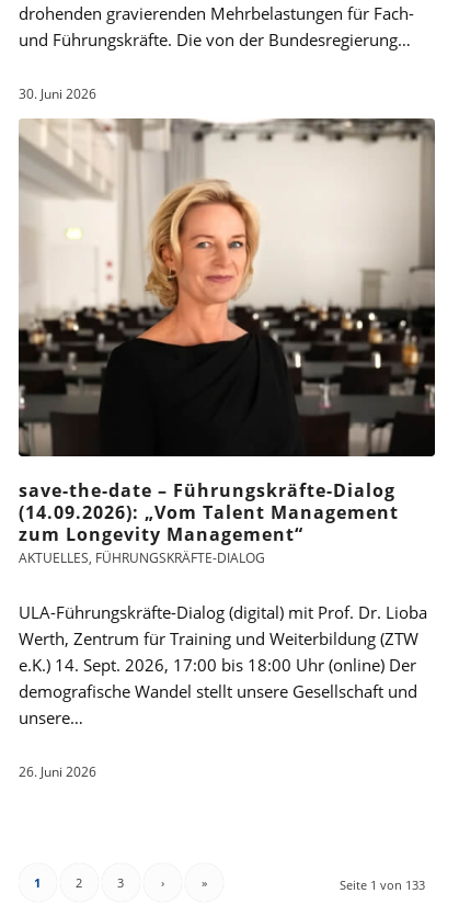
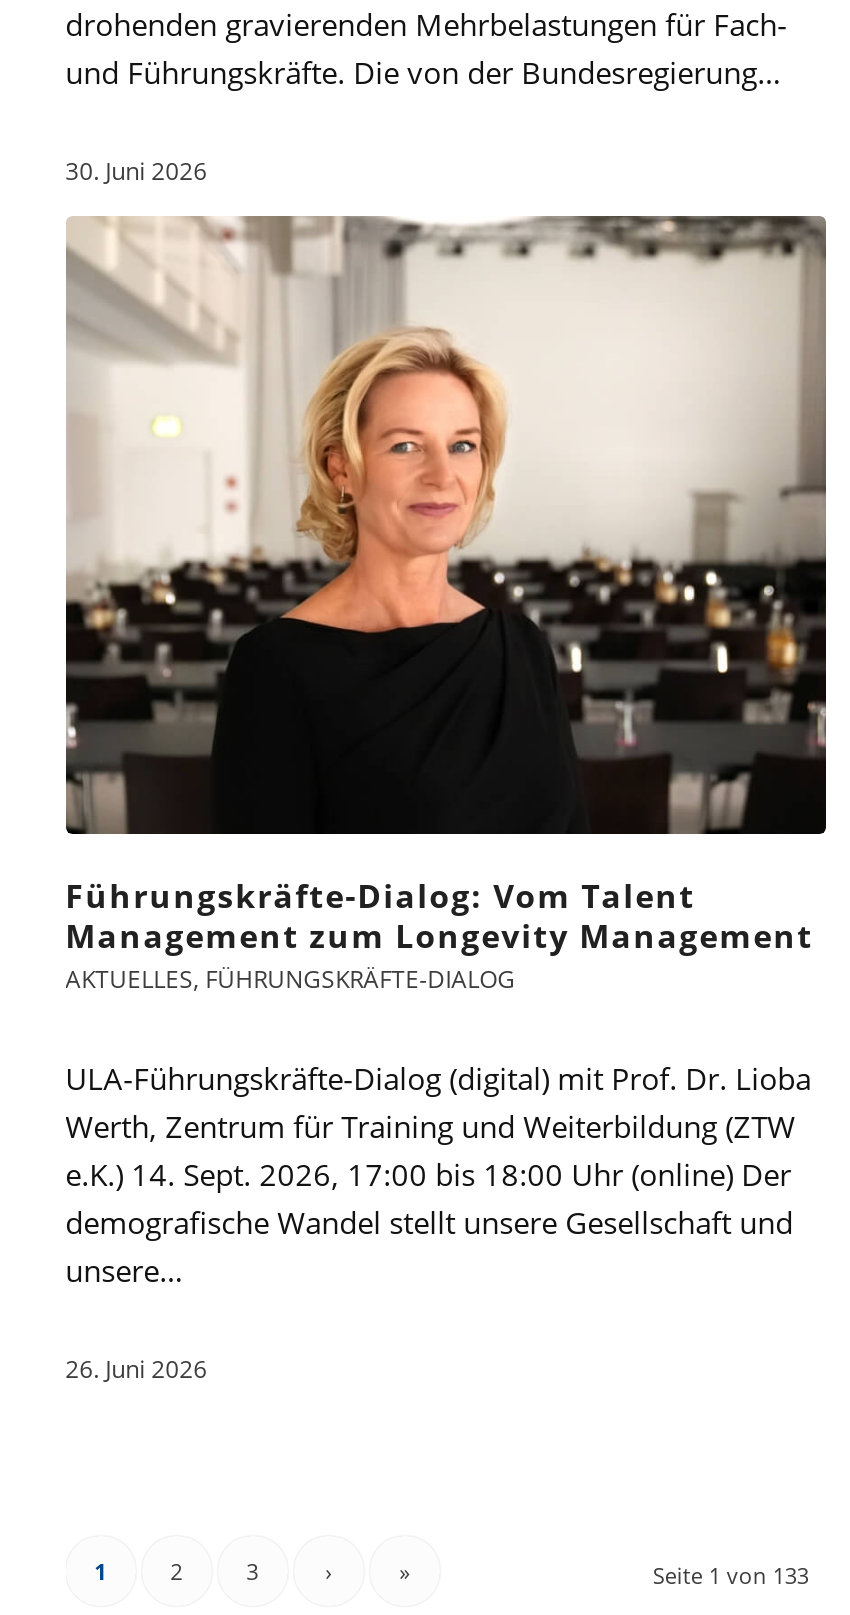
- save-the-date – Führungskräfte-Dialog
- (14.09.2026): „Vom Talent Management
- zum Longevity Management“
+ Führungskräfte-Dialog: Vom Talent
+ Management zum Longevity Management
